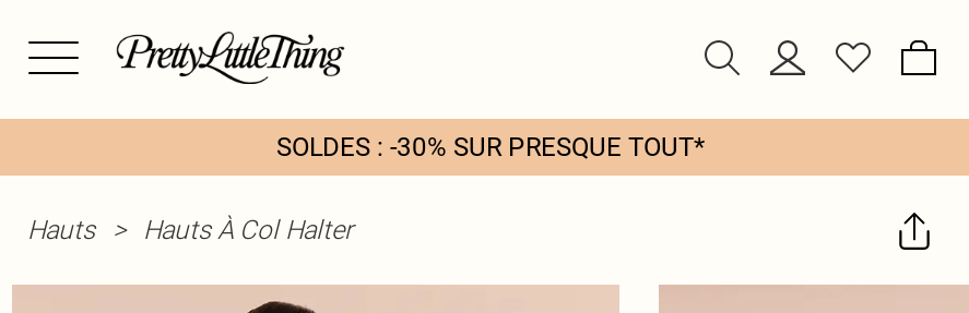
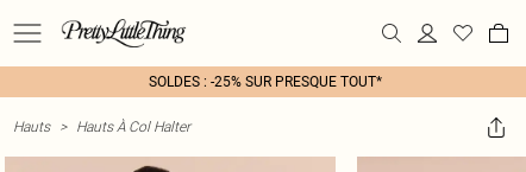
- SOLDES : -30% SUR PRESQUE TOUT*
+ SOLDES : -25% SUR PRESQUE TOUT*
